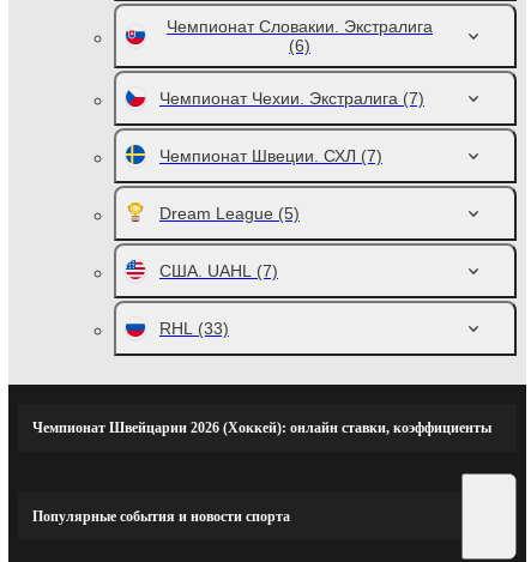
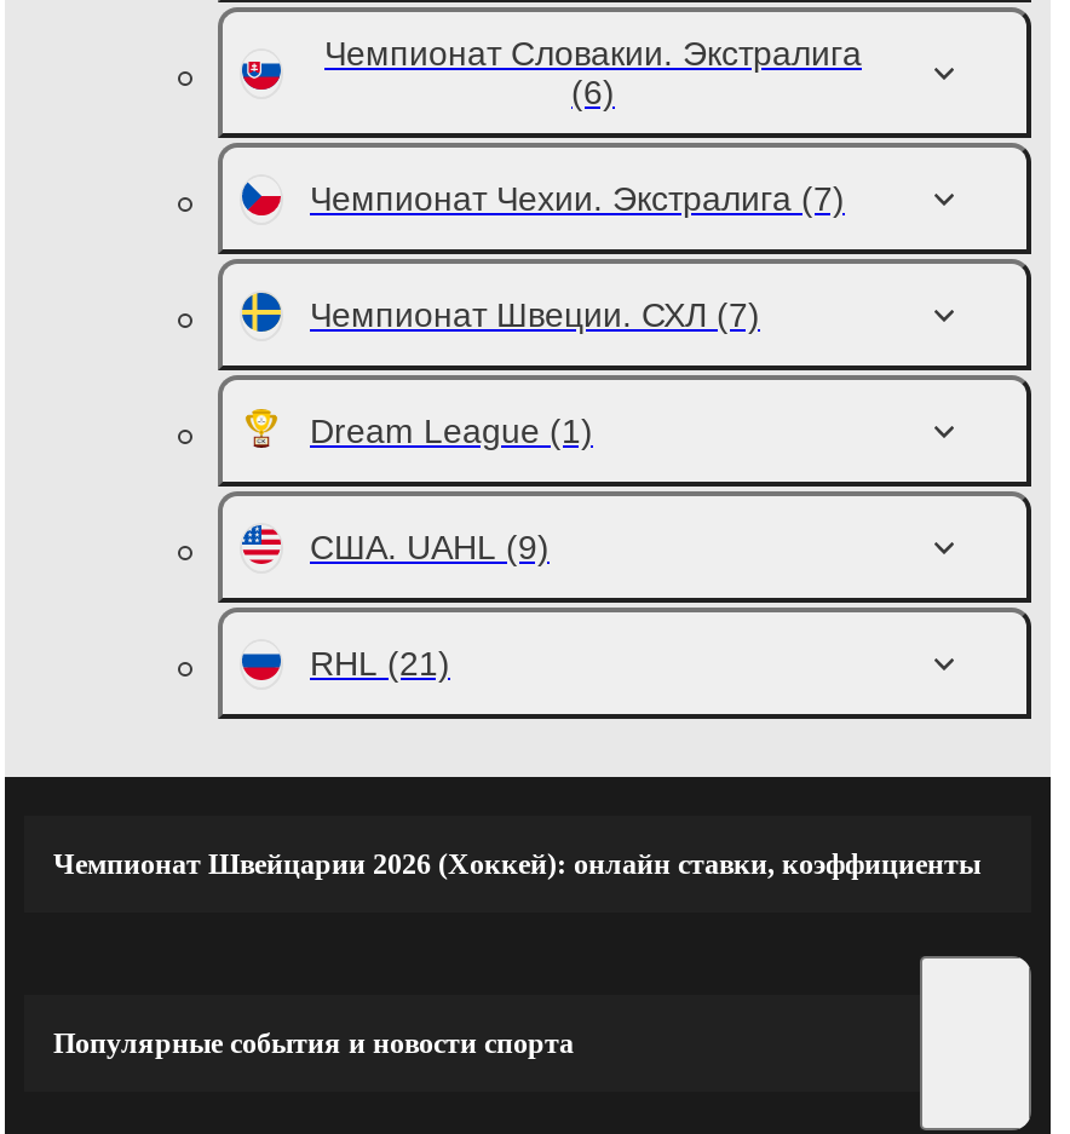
- Dream League (5)
+ Dream League (1)

- США. UAHL (7)
+ США. UAHL (9)

- RHL (33)
+ RHL (21)
